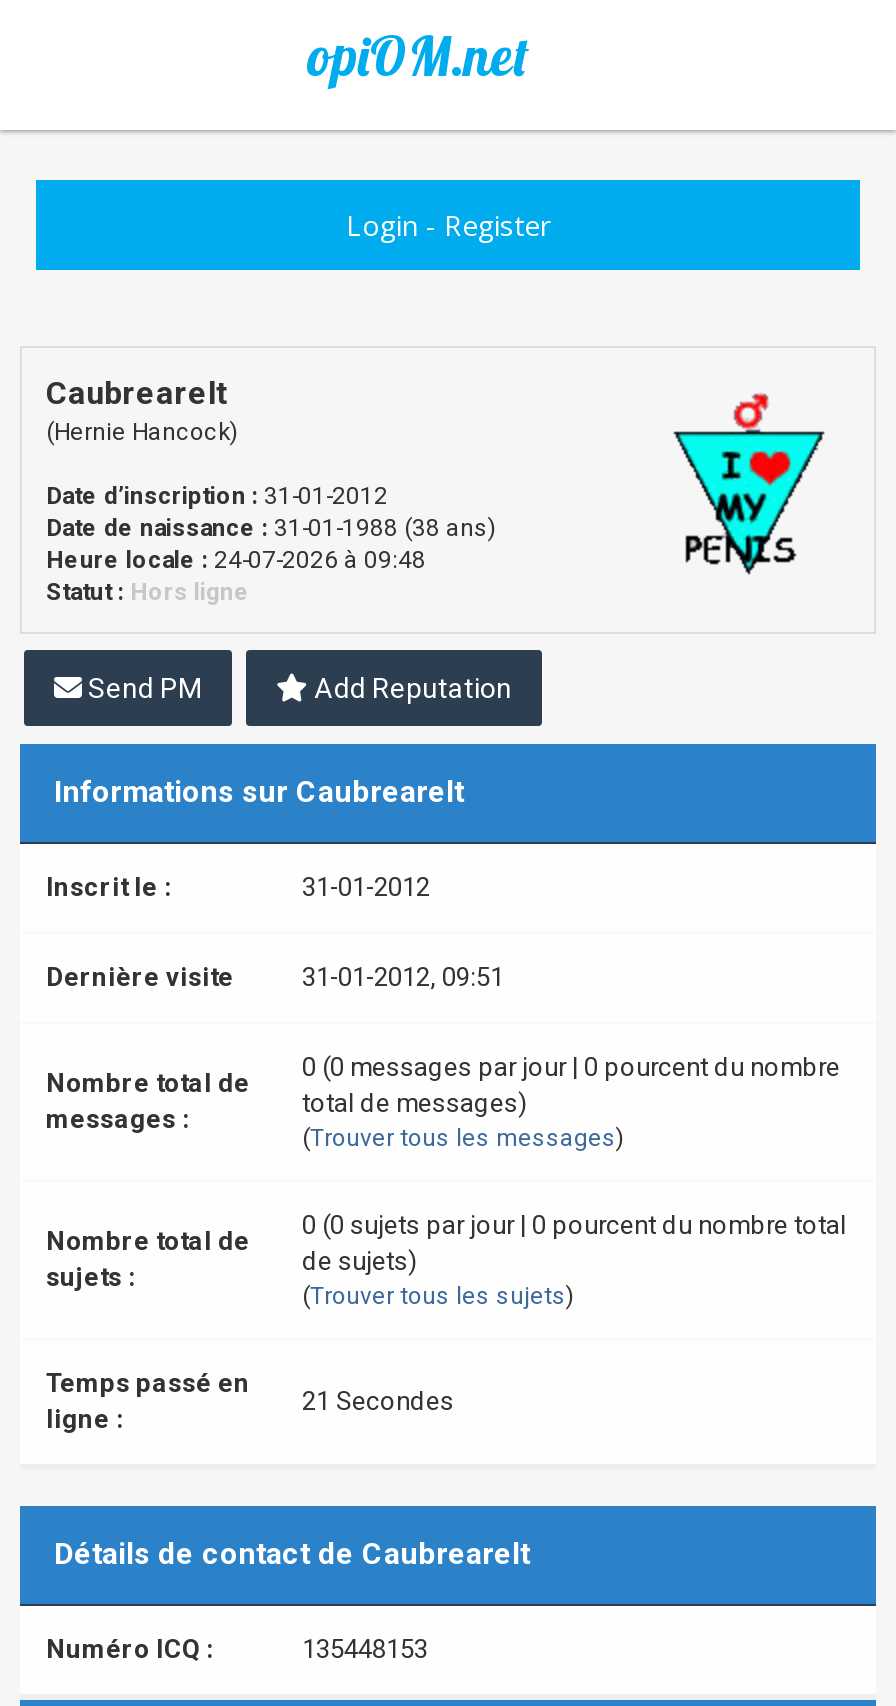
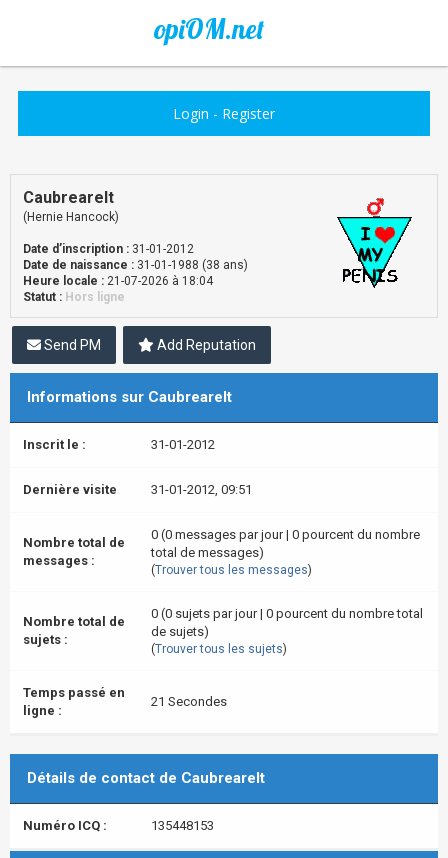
- Heure locale : 24-07-2026 à 09:48
+ Heure locale : 21-07-2026 à 18:04
